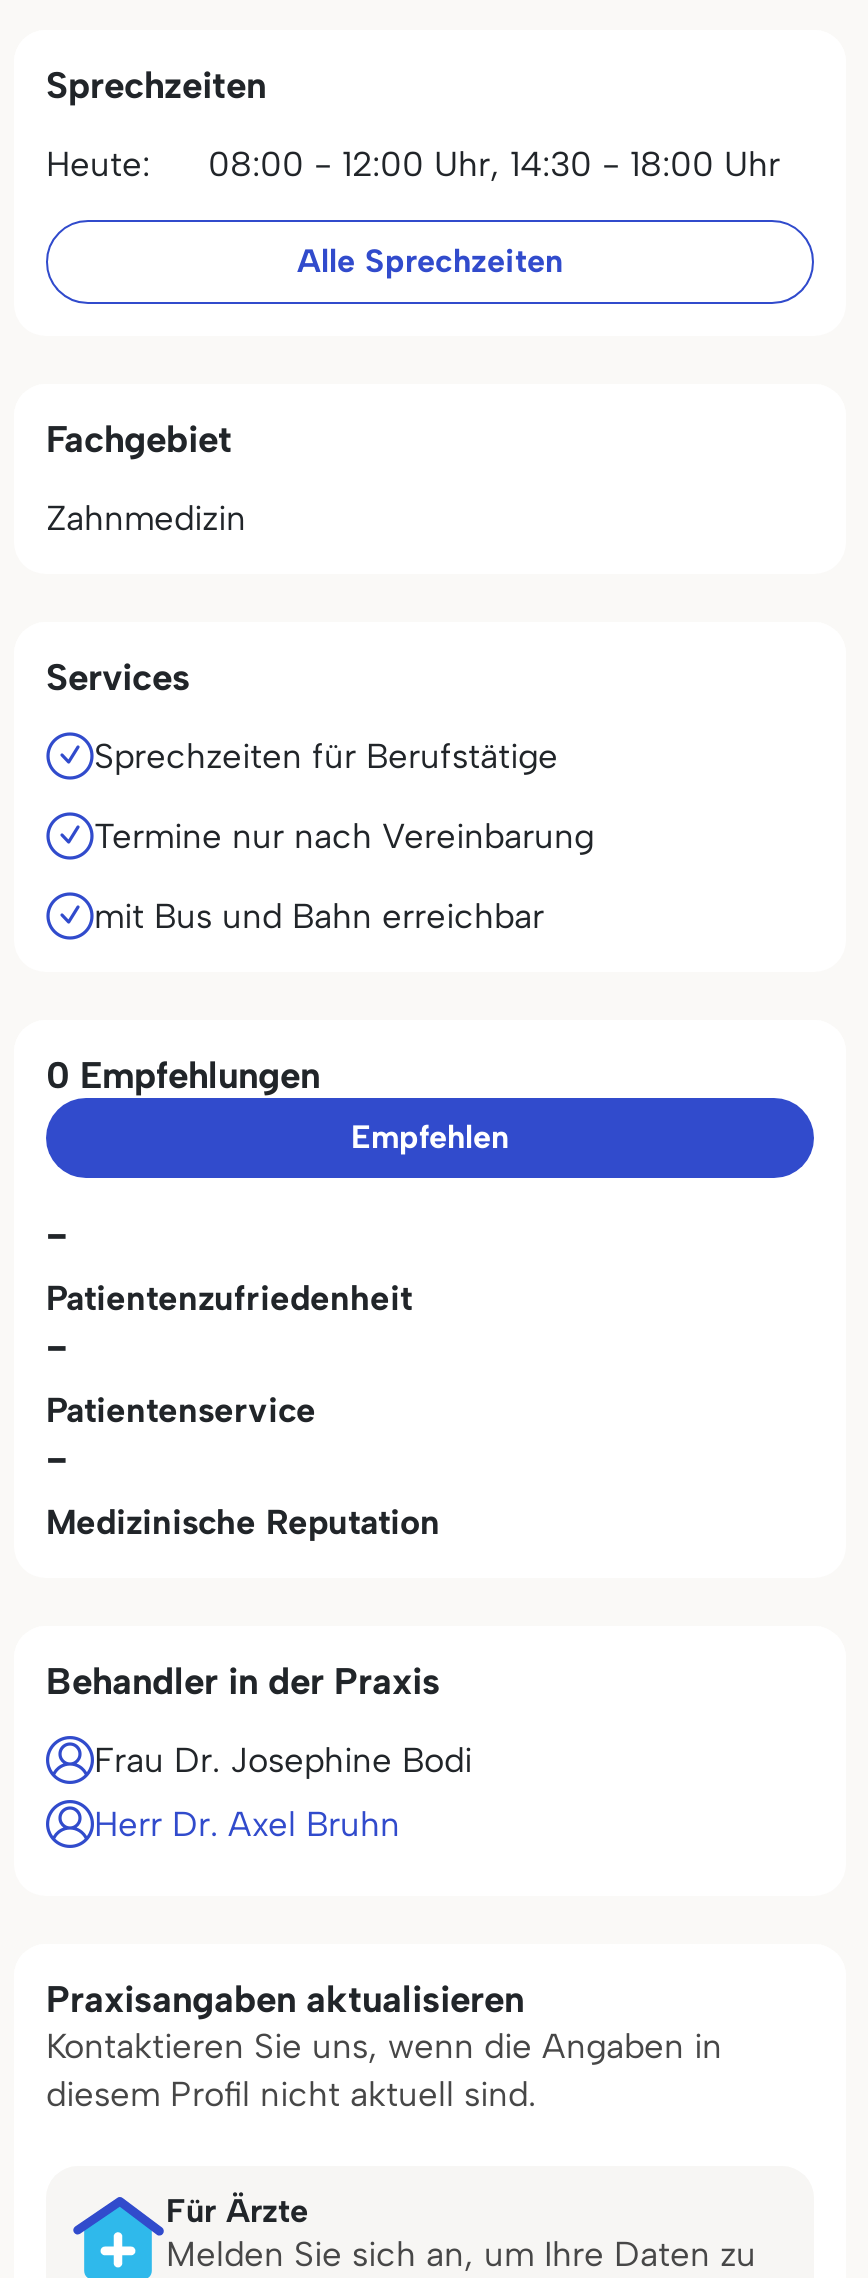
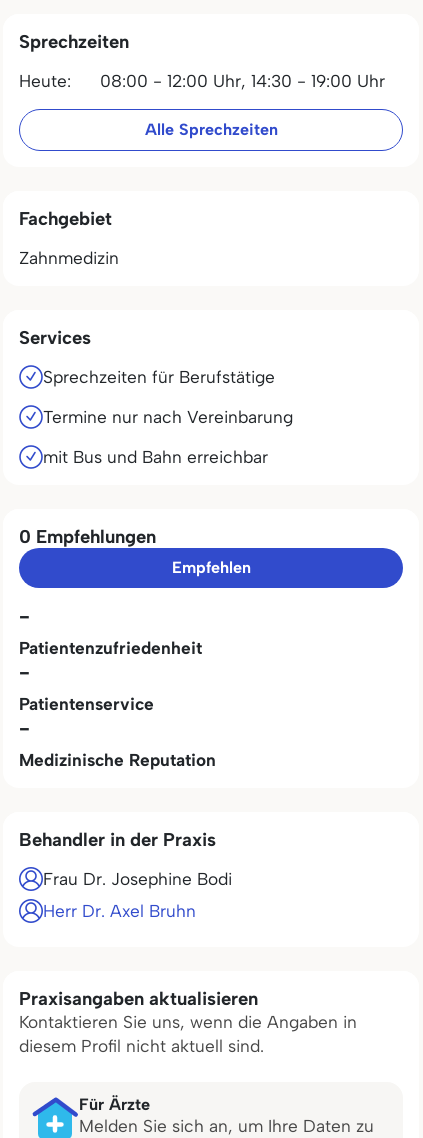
- Heute: 08:00 - 12:00 Uhr, 14:30 - 18:00 Uhr
+ Heute: 08:00 - 12:00 Uhr, 14:30 - 19:00 Uhr
